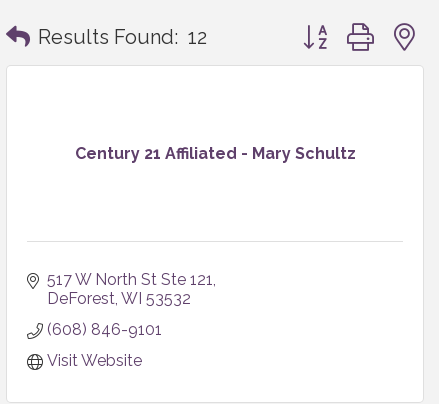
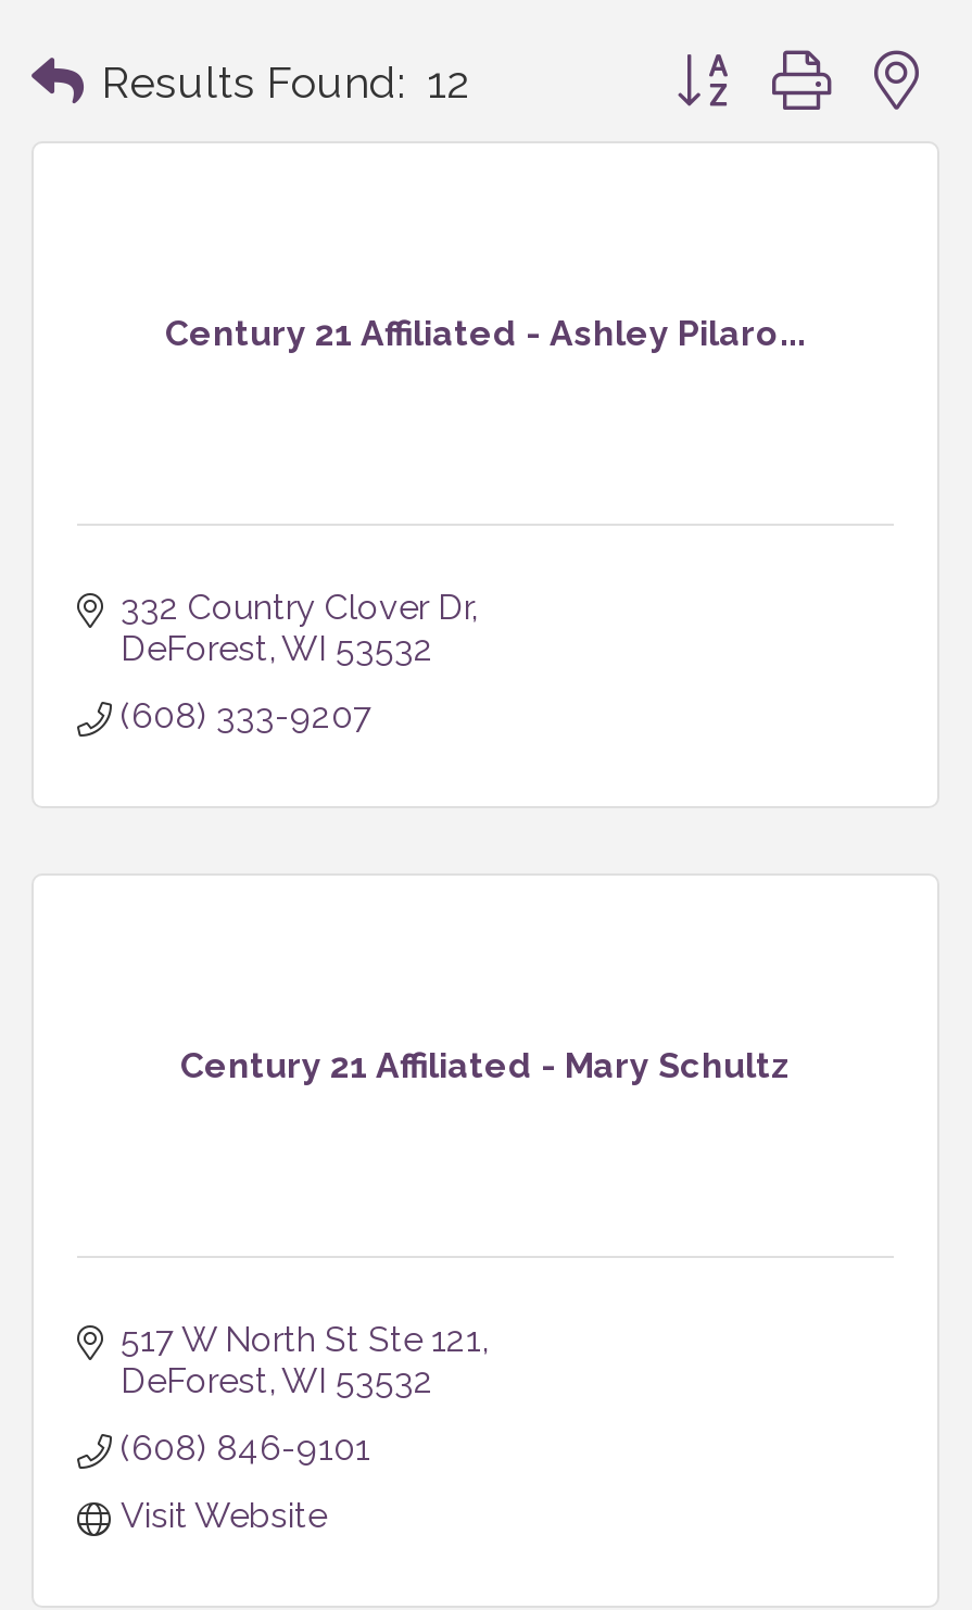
+ 332 Country Clover Dr
+ DeForest WI 53532
+ (608) 333-9207

+ Century 21 Affiliated - Ashley Pilaro...
